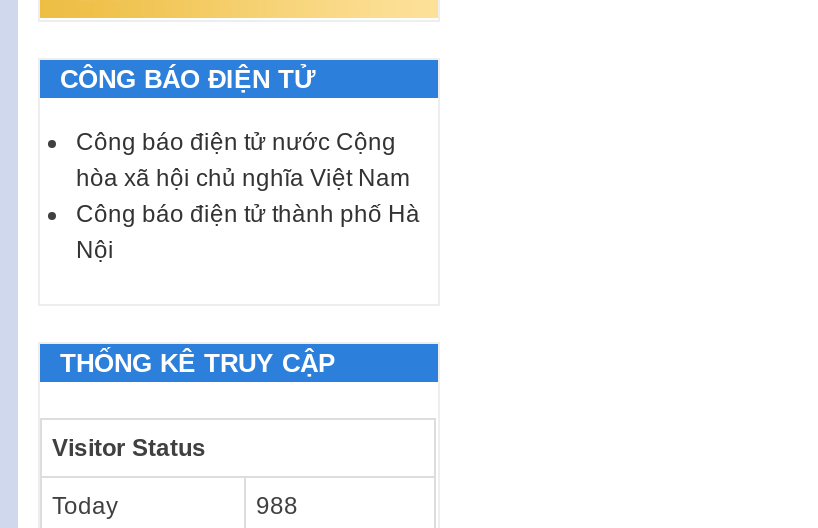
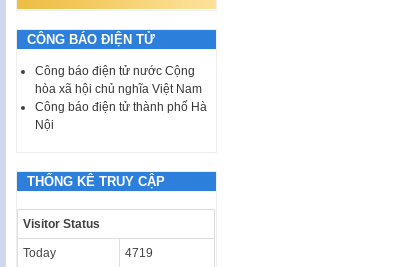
- 988
+ 4719
